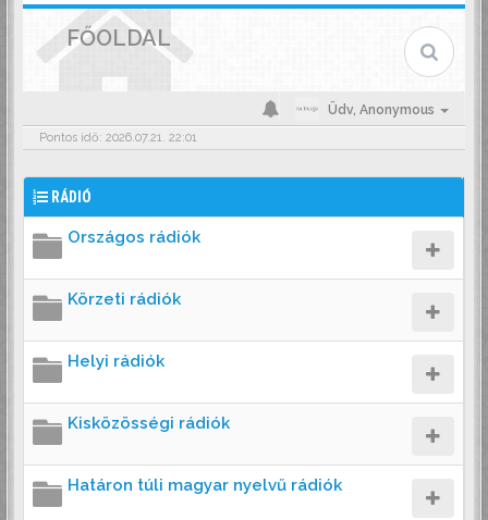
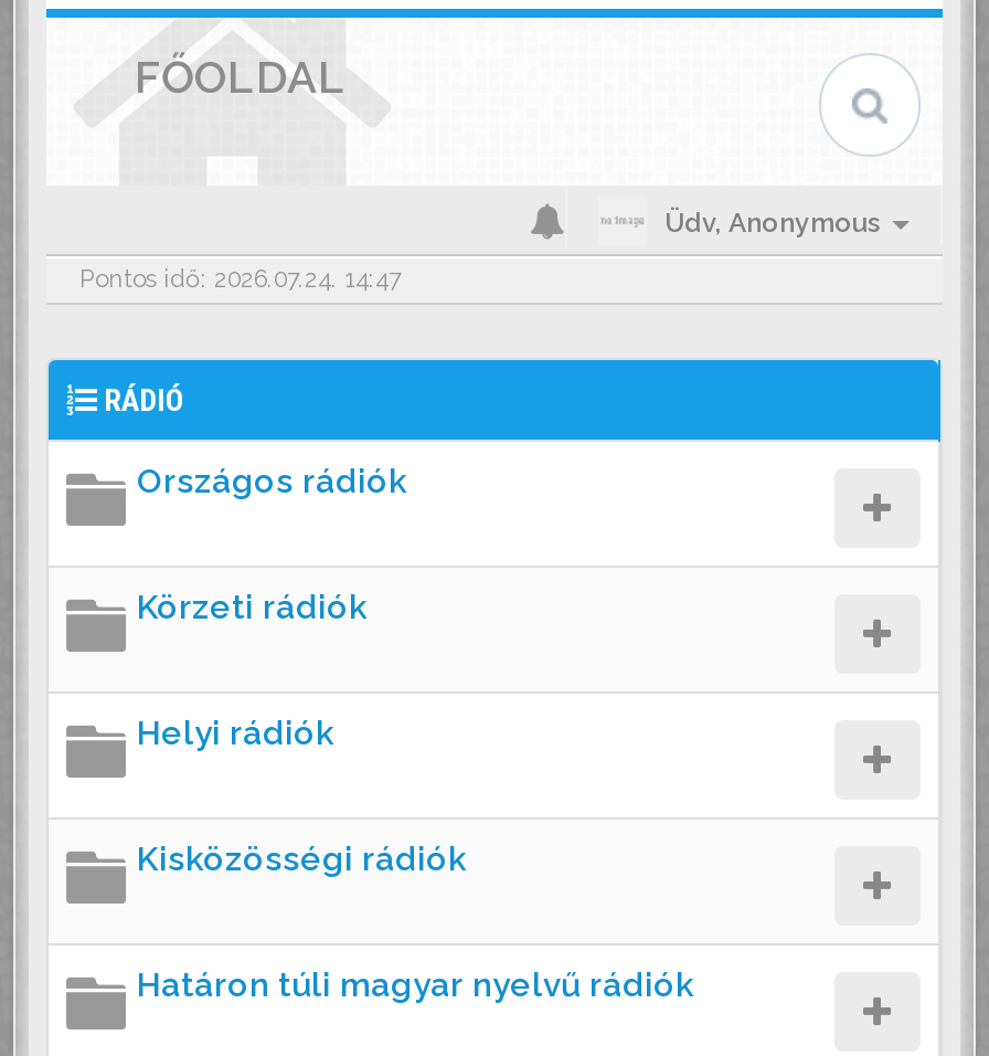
- Pontos idő: 2026.07.21. 22:01
+ Pontos idő: 2026.07.24. 14:47
